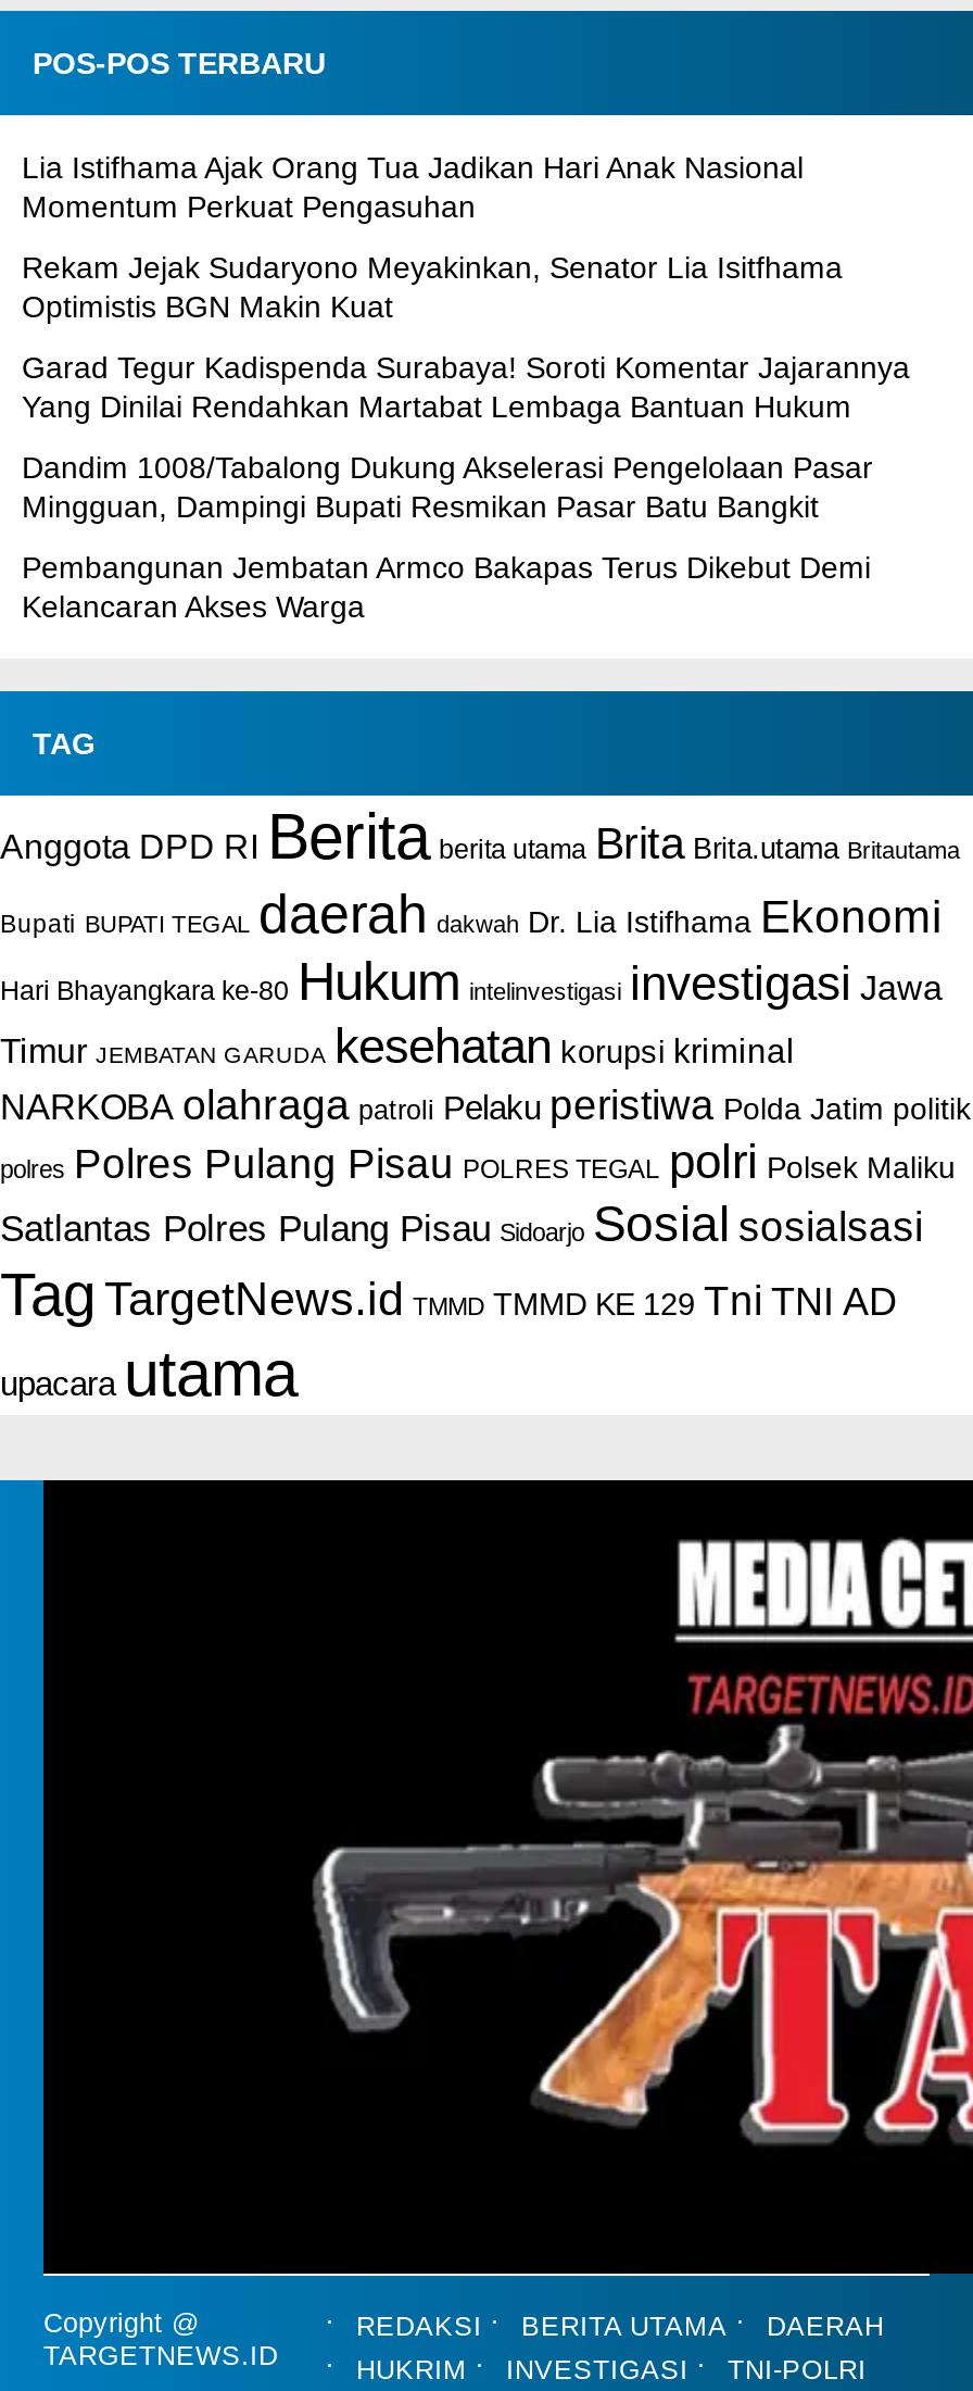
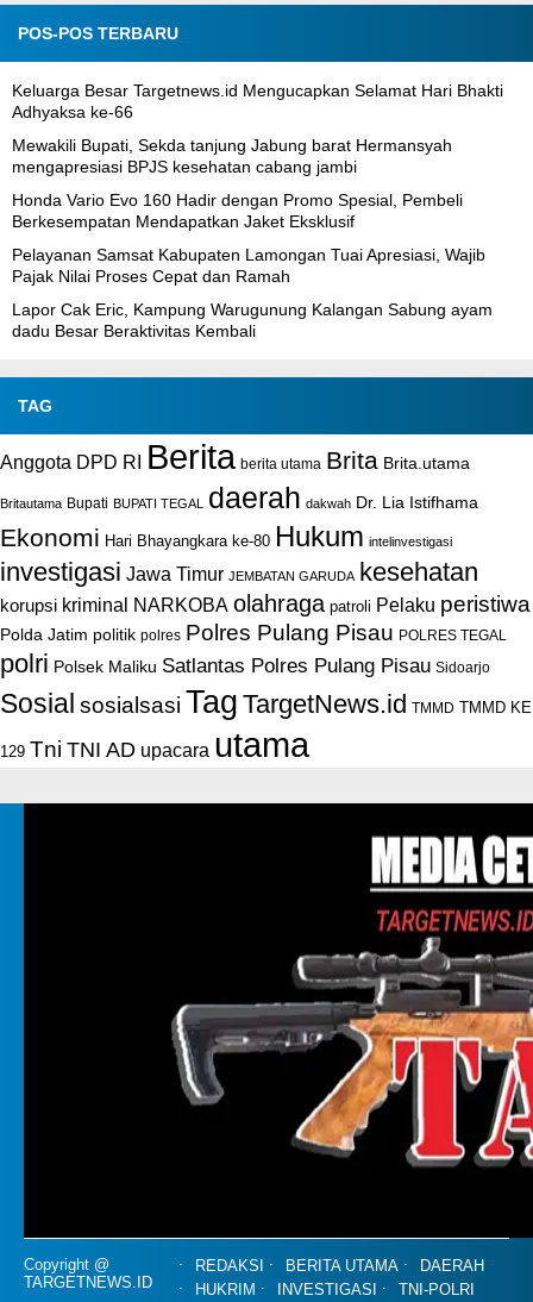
- Lia Istifhama Ajak Orang Tua Jadikan Hari Anak Nasional
- Momentum Perkuat Pengasuhan
+ Keluarga Besar Targetnews.id Mengucapkan Selamat Hari Bhakti
+ Adhyaksa ke-66

- Rekam Jejak Sudaryono Meyakinkan, Senator Lia Isitfhama
- Optimistis BGN Makin Kuat
+ Mewakili Bupati, Sekda tanjung Jabung barat Hermansyah
+ mengapresiasi BPJS kesehatan cabang jambi

- Garad Tegur Kadispenda Surabaya! Soroti Komentar Jajarannya
- Yang Dinilai Rendahkan Martabat Lembaga Bantuan Hukum
+ Honda Vario Evo 160 Hadir dengan Promo Spesial, Pembeli
+ Berkesempatan Mendapatkan Jaket Eksklusif

- Dandim 1008/Tabalong Dukung Akselerasi Pengelolaan Pasar
- Mingguan, Dampingi Bupati Resmikan Pasar Batu Bangkit
+ Pelayanan Samsat Kabupaten Lamongan Tuai Apresiasi, Wajib
+ Pajak Nilai Proses Cepat dan Ramah

- Pembangunan Jembatan Armco Bakapas Terus Dikebut Demi
- Kelancaran Akses Warga
+ Lapor Cak Eric, Kampung Warugunung Kalangan Sabung ayam
+ dadu Besar Beraktivitas Kembali
